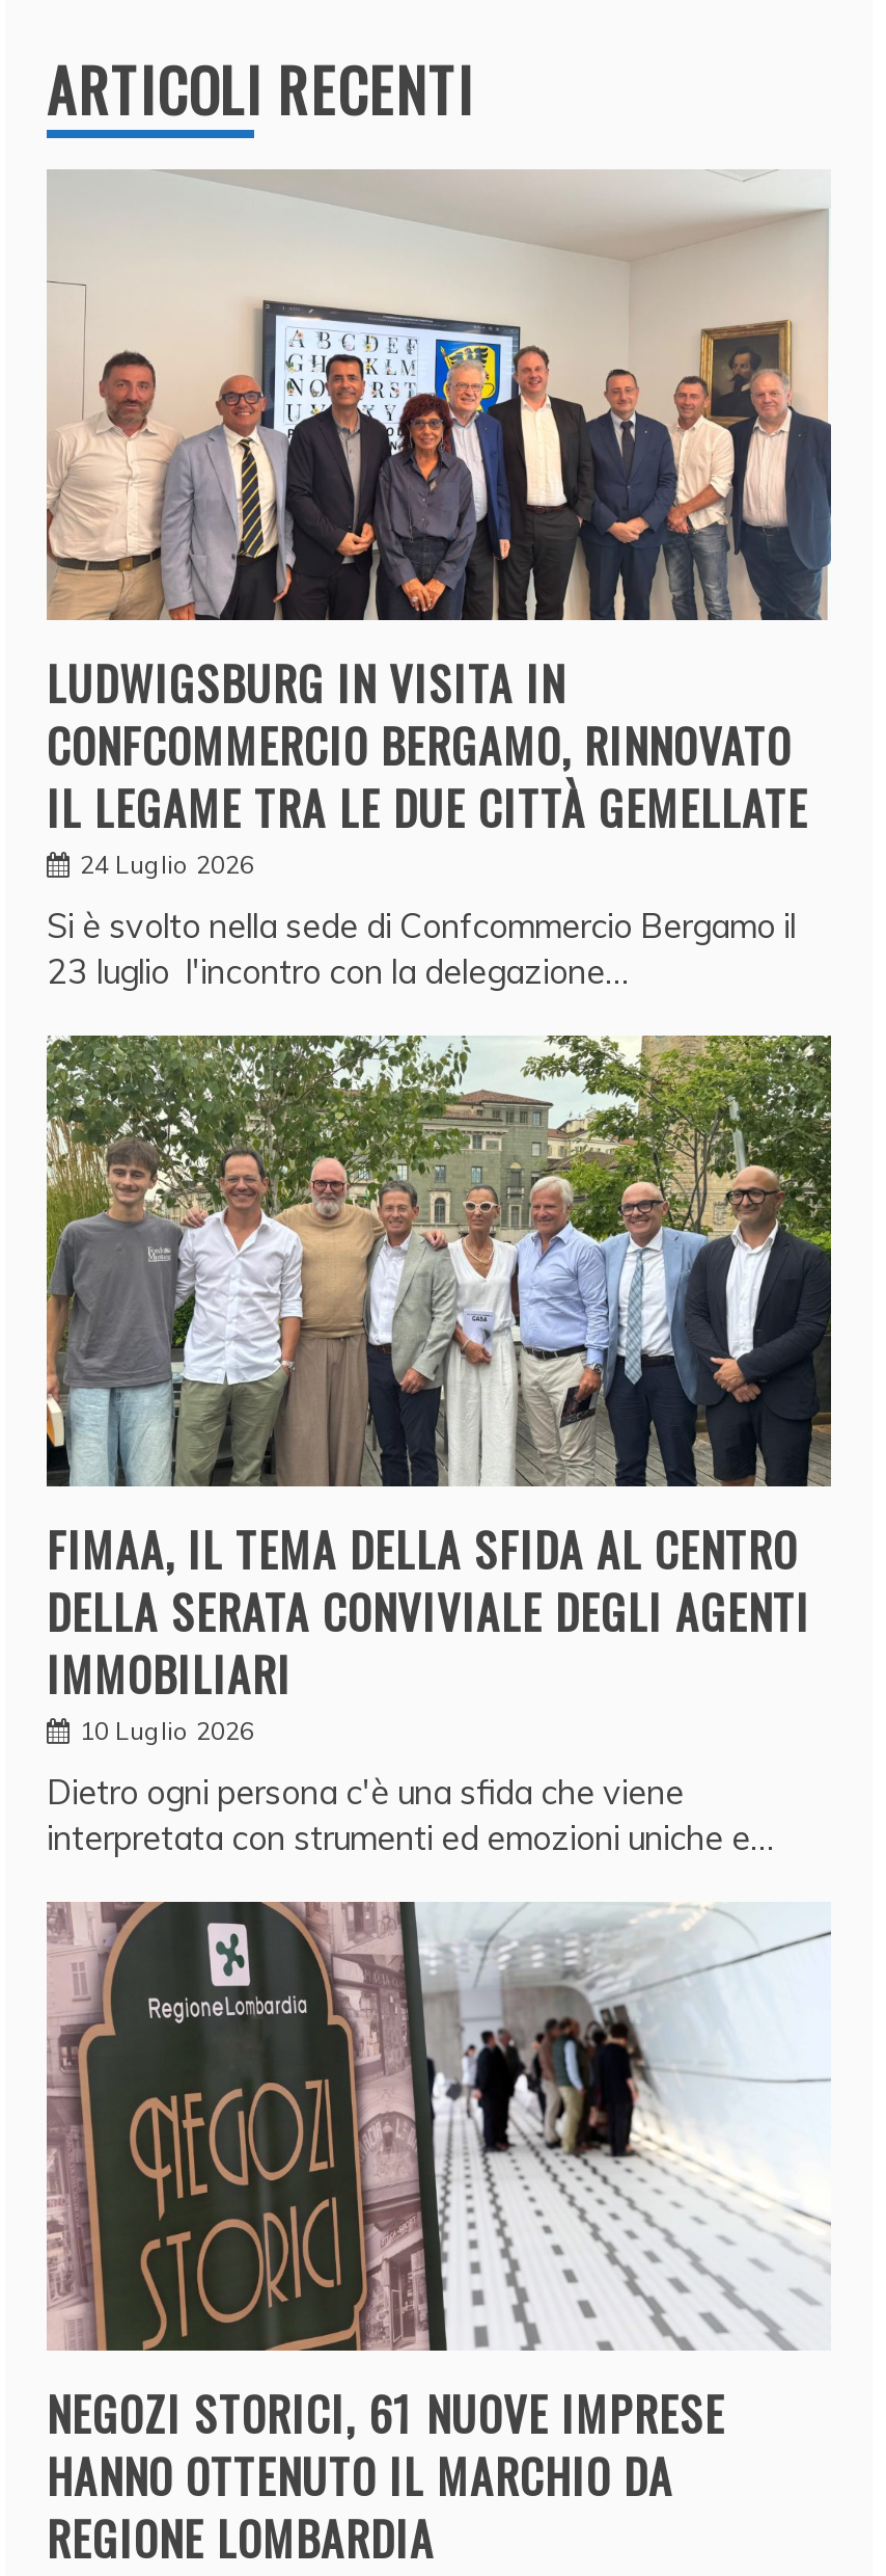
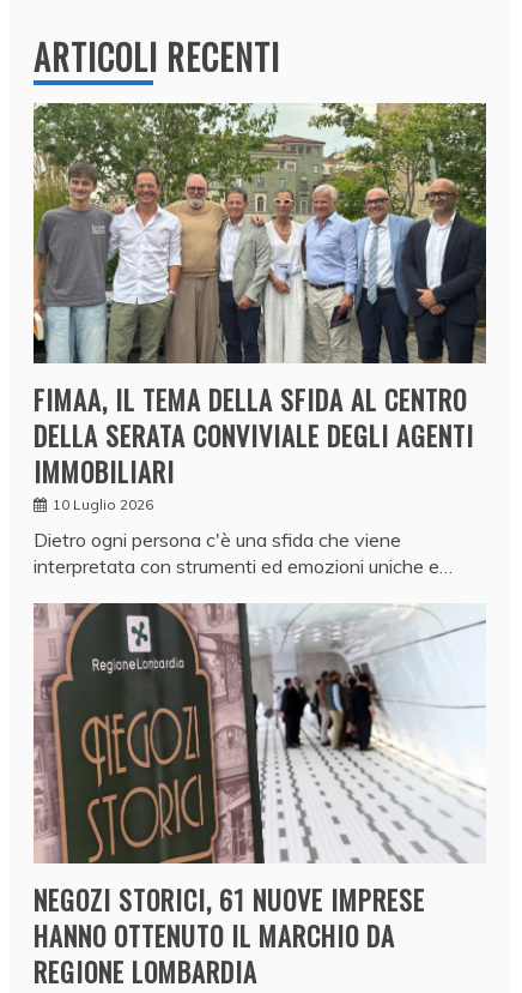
- [image]
- LUDWIGSBURG IN VISITA IN
- CONFCOMMERCIO BERGAMO, RINNOVATO
- IL LEGAME TRA LE DUE CITTÀ GEMELLATE
- 24 Luglio 2026
- Si è svolto nella sede di Confcommercio Bergamo il
- 23 luglio l'incontro con la delegazione…
